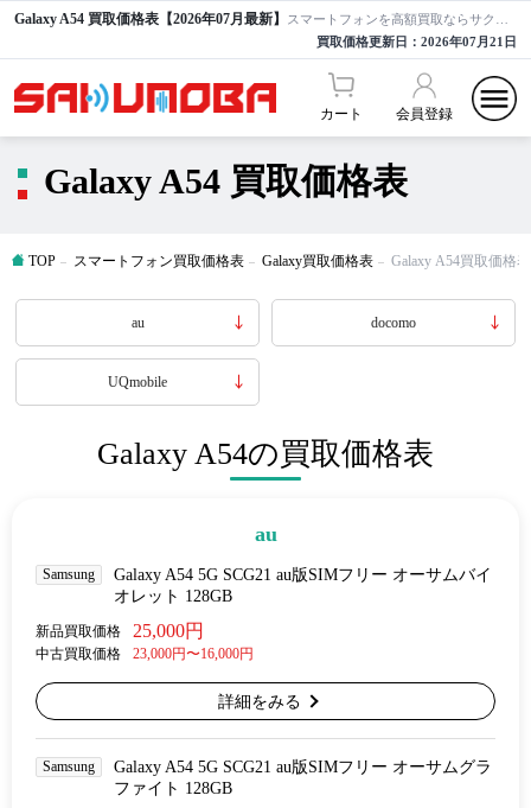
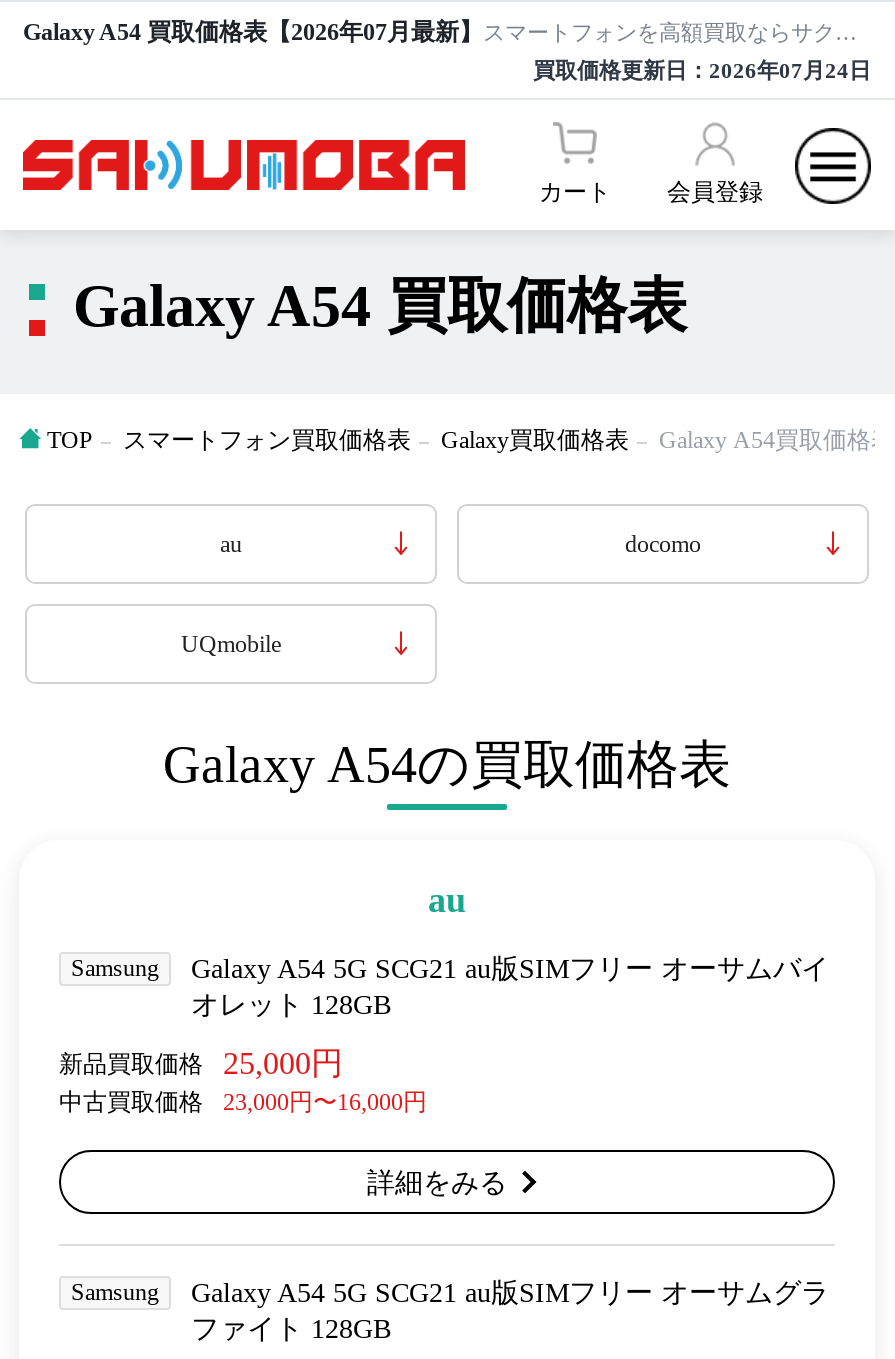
- 買取価格更新日：2026年07月21日
+ 買取価格更新日：2026年07月24日
